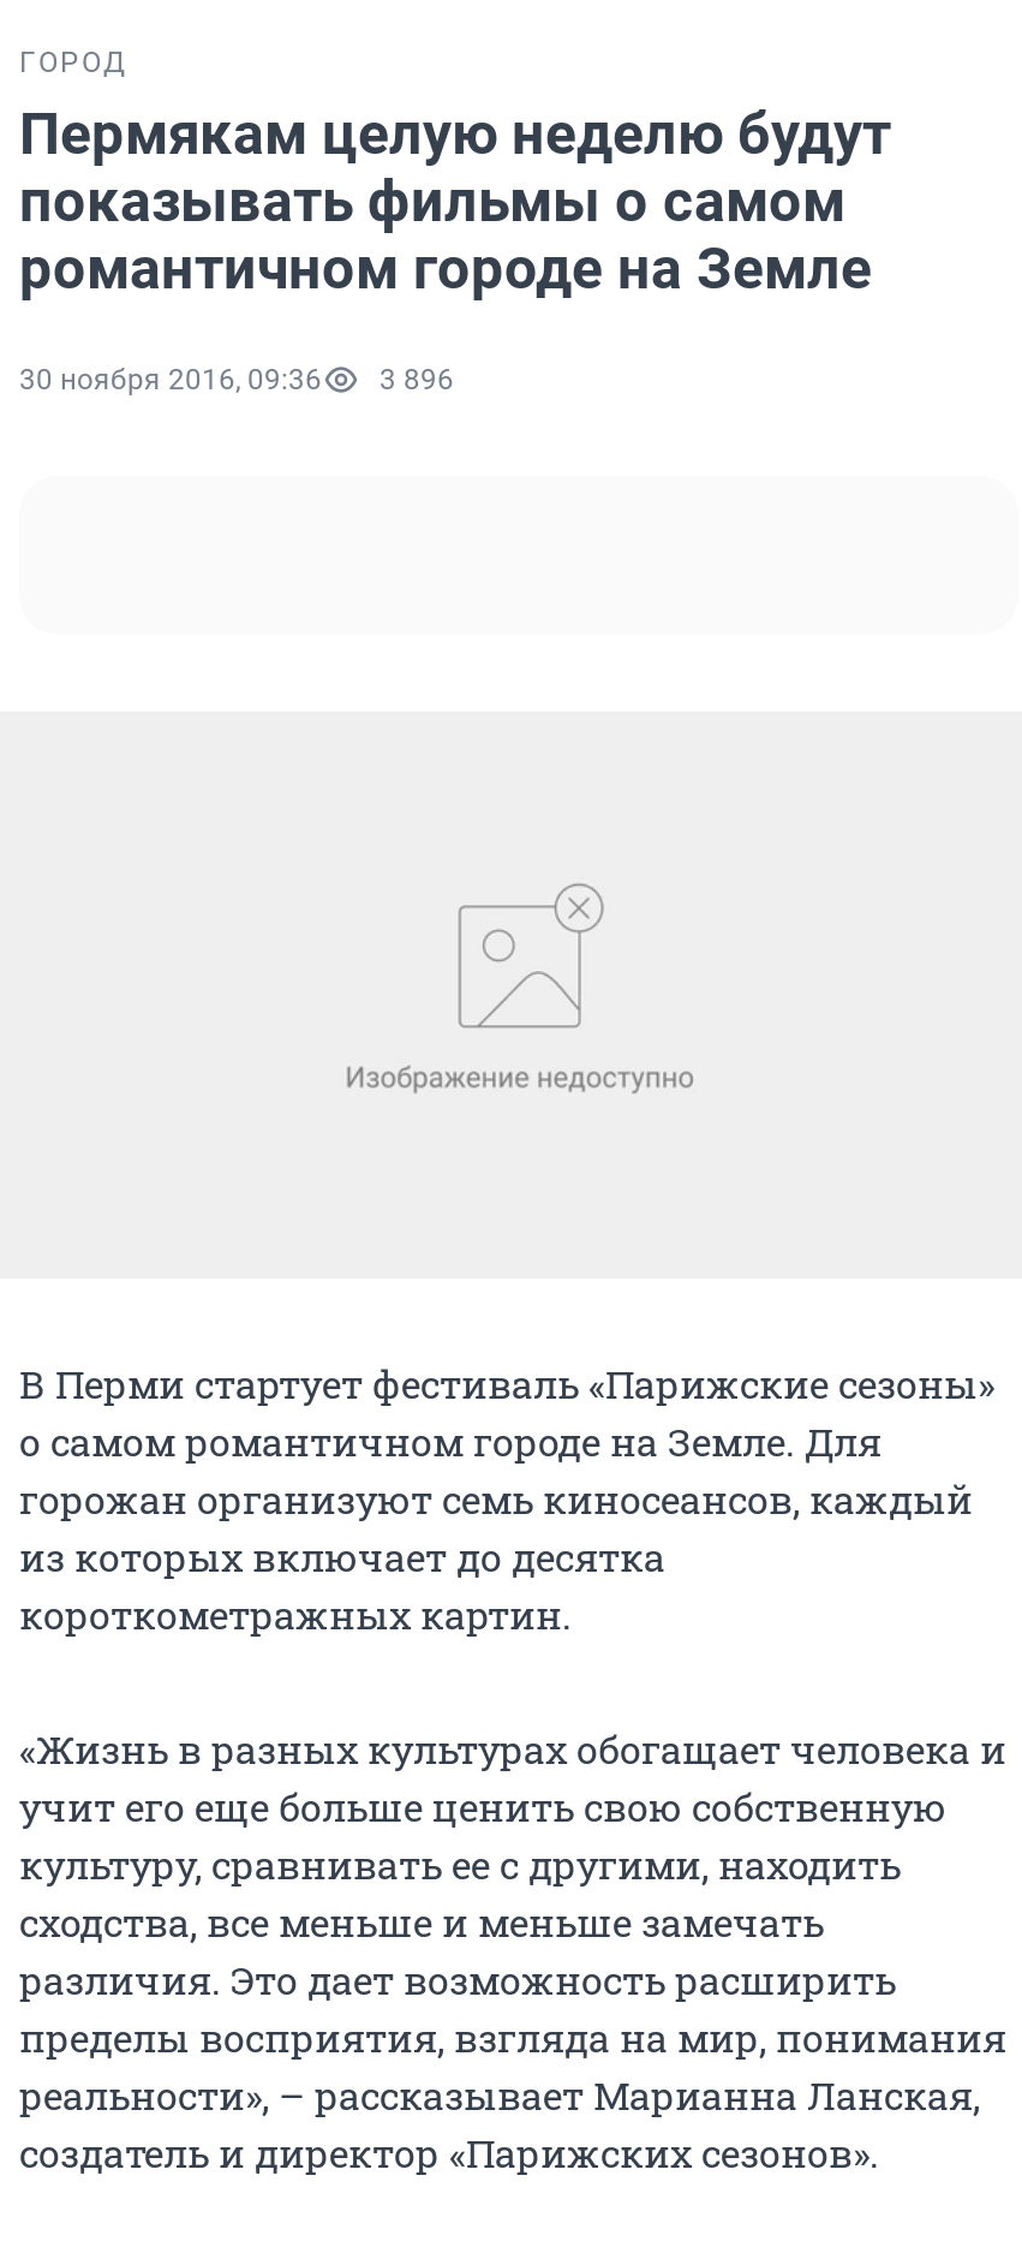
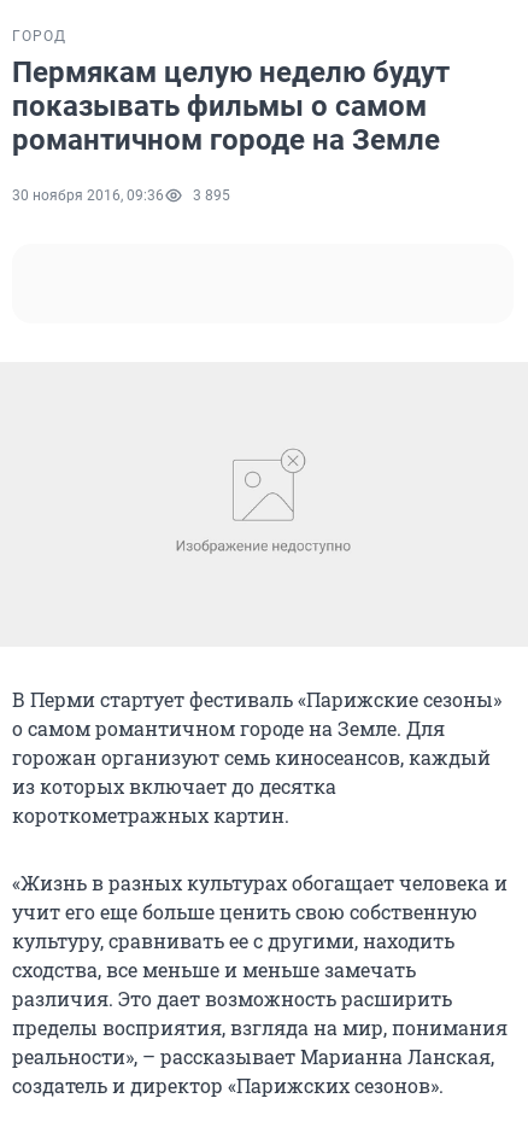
- 30 ноября 2016, 09:36 3 896
+ 30 ноября 2016, 09:36 3 895
